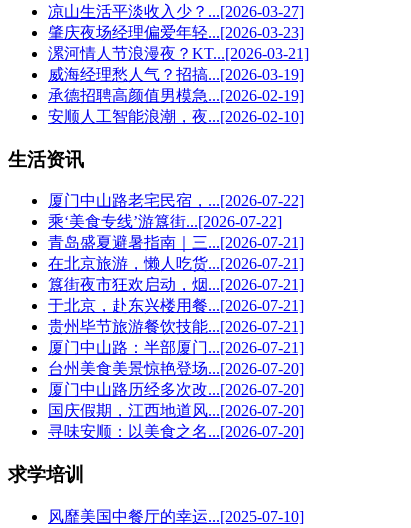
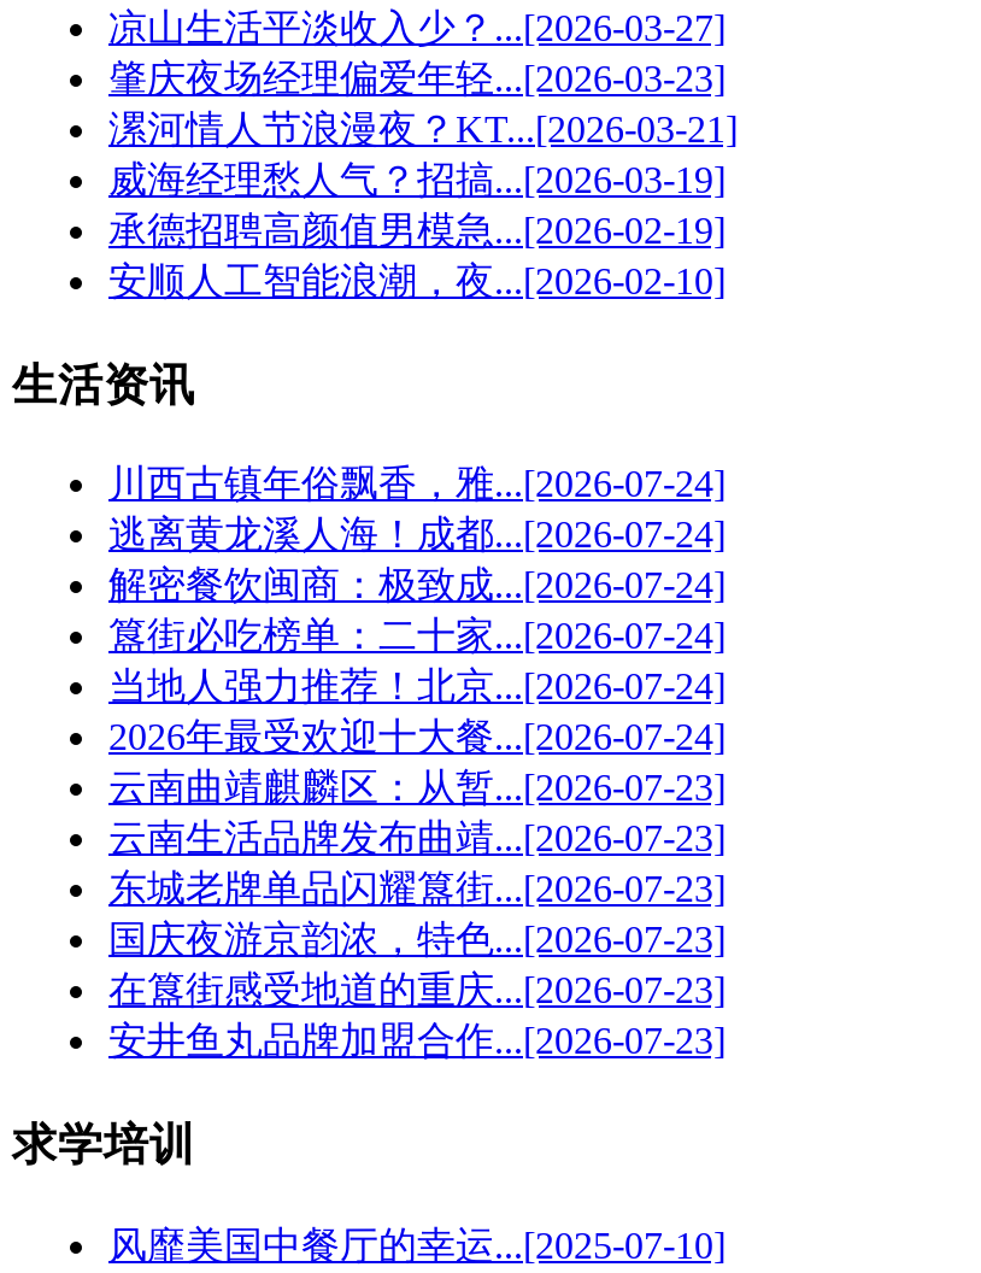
- 厦门中山路老宅民宿，...[2026-07-22]
- 乘‘美食专线’游簋街...[2026-07-22]
- 青岛盛夏避暑指南｜三...[2026-07-21]
- 在北京旅游，懒人吃货...[2026-07-21]
- 簋街夜市狂欢启动，烟...[2026-07-21]
- 于北京，赴东兴楼用餐...[2026-07-21]
- 贵州毕节旅游餐饮技能...[2026-07-21]
- 厦门中山路：半部厦门...[2026-07-21]
- 台州美食美景惊艳登场...[2026-07-20]
- 厦门中山路历经多次改...[2026-07-20]
- 国庆假期，江西地道风...[2026-07-20]
- 寻味安顺：以美食之名...[2026-07-20]
+ 川西古镇年俗飘香，雅...[2026-07-24]
+ 逃离黄龙溪人海！成都...[2026-07-24]
+ 解密餐饮闽商：极致成...[2026-07-24]
+ 簋街必吃榜单：二十家...[2026-07-24]
+ 当地人强力推荐！北京...[2026-07-24]
+ 2026年最受欢迎十大餐...[2026-07-24]
+ 云南曲靖麒麟区：从暂...[2026-07-23]
+ 云南生活品牌发布曲靖...[2026-07-23]
+ 东城老牌单品闪耀簋街...[2026-07-23]
+ 国庆夜游京韵浓，特色...[2026-07-23]
+ 在簋街感受地道的重庆...[2026-07-23]
+ 安井鱼丸品牌加盟合作...[2026-07-23]
